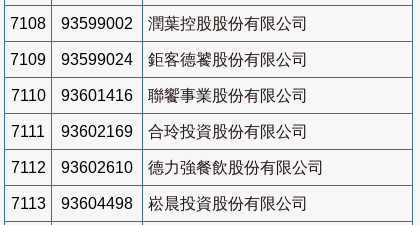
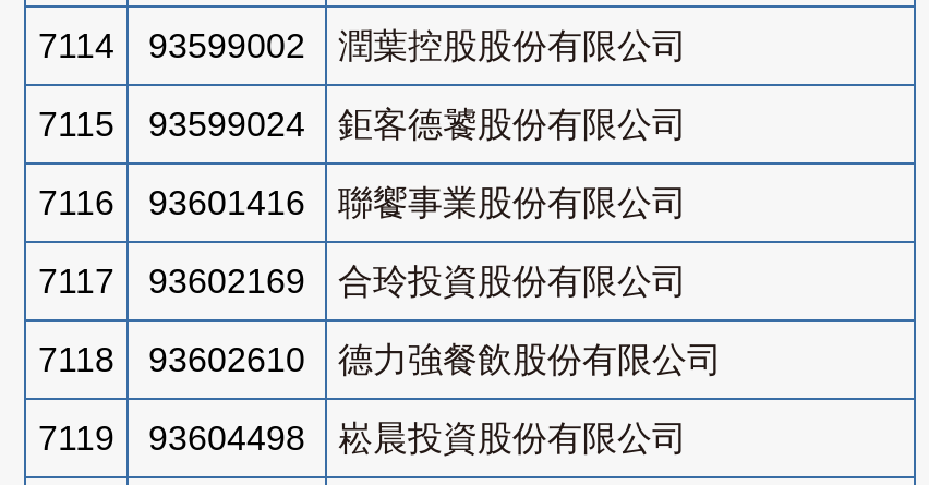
- 7108 93599002 潤葉控股股份有限公司
+ 7114 93599002 潤葉控股股份有限公司

- 7109 93599024 鉅客德饕股份有限公司
+ 7115 93599024 鉅客德饕股份有限公司

- 7110 93601416 聯饗事業股份有限公司
+ 7116 93601416 聯饗事業股份有限公司

- 7111 93602169 合玲投資股份有限公司
+ 7117 93602169 合玲投資股份有限公司

- 7112 93602610 德力強餐飲股份有限公司
+ 7118 93602610 德力強餐飲股份有限公司

- 7113 93604498 崧晨投資股份有限公司
+ 7119 93604498 崧晨投資股份有限公司
